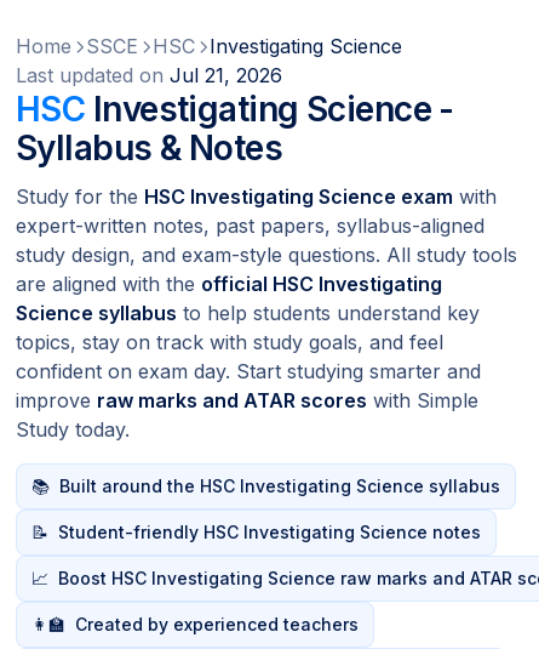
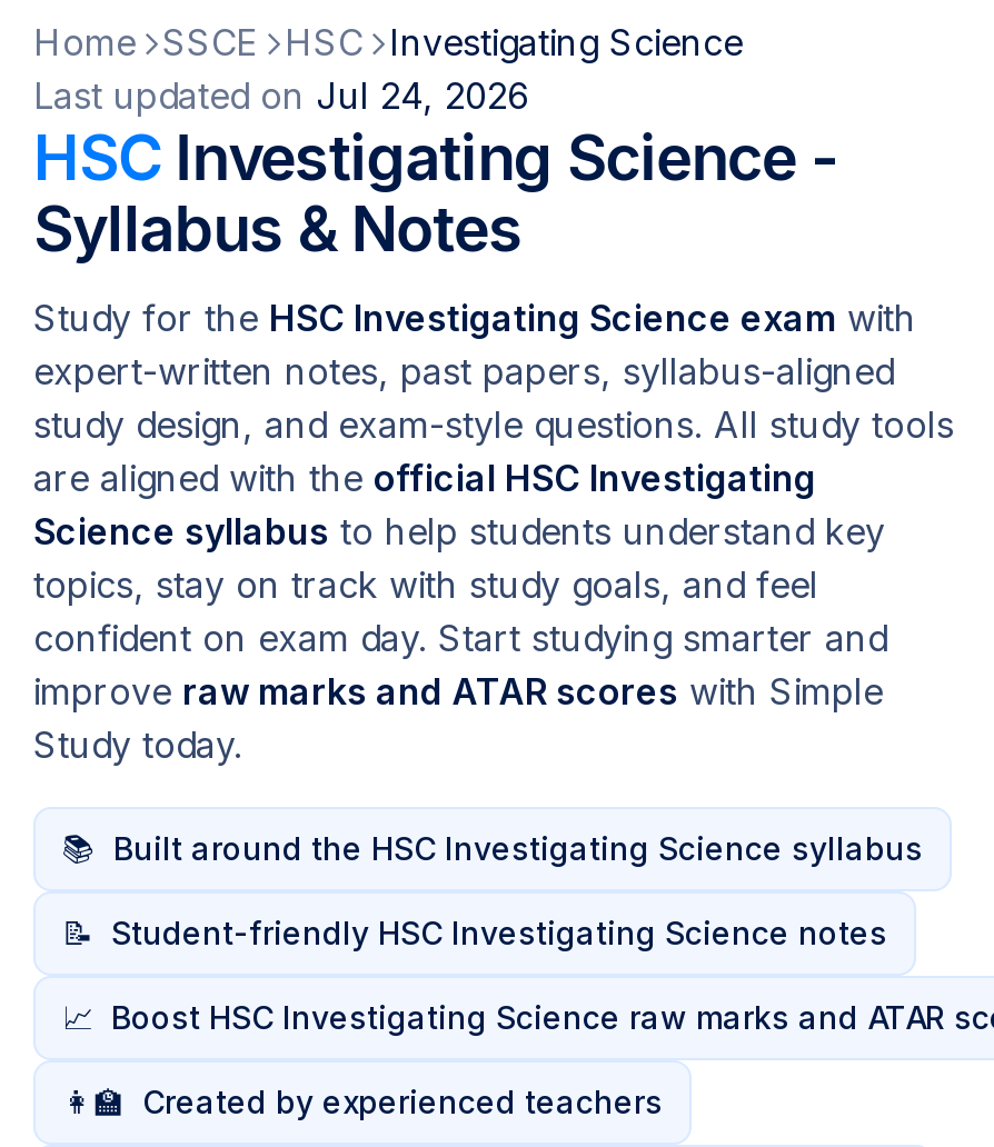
- Last updated on Jul 21, 2026
+ Last updated on Jul 24, 2026
